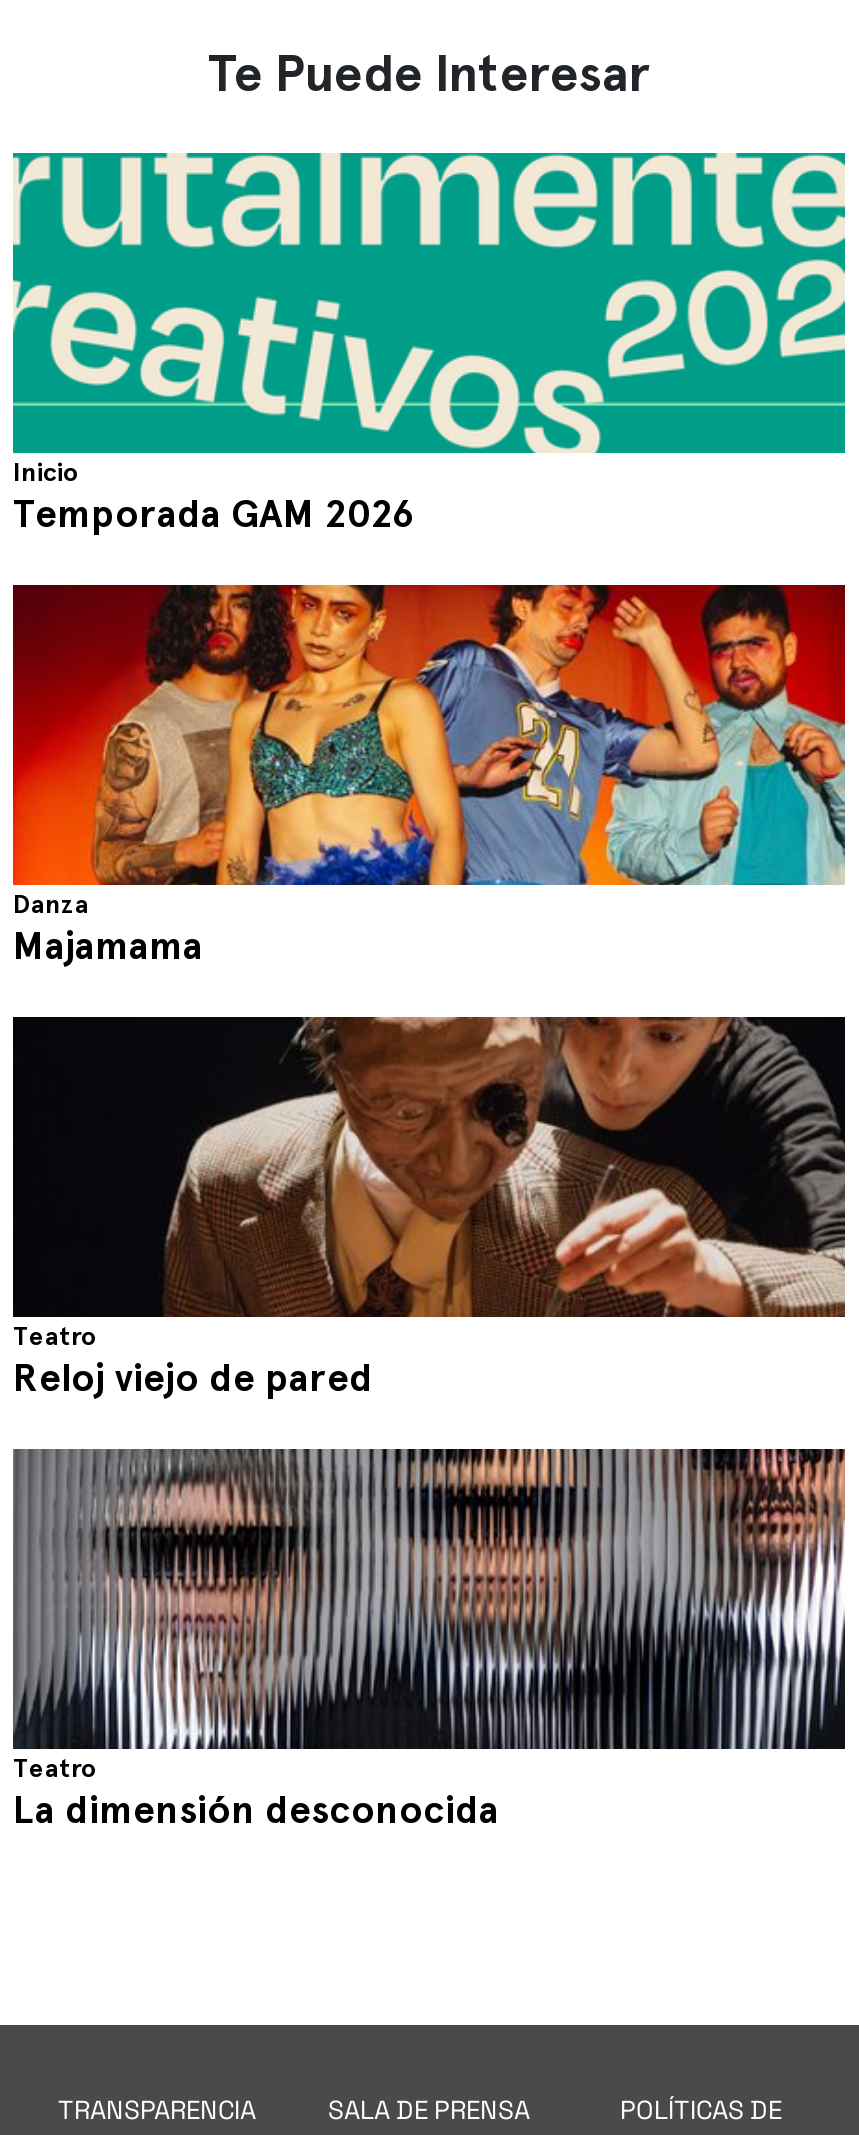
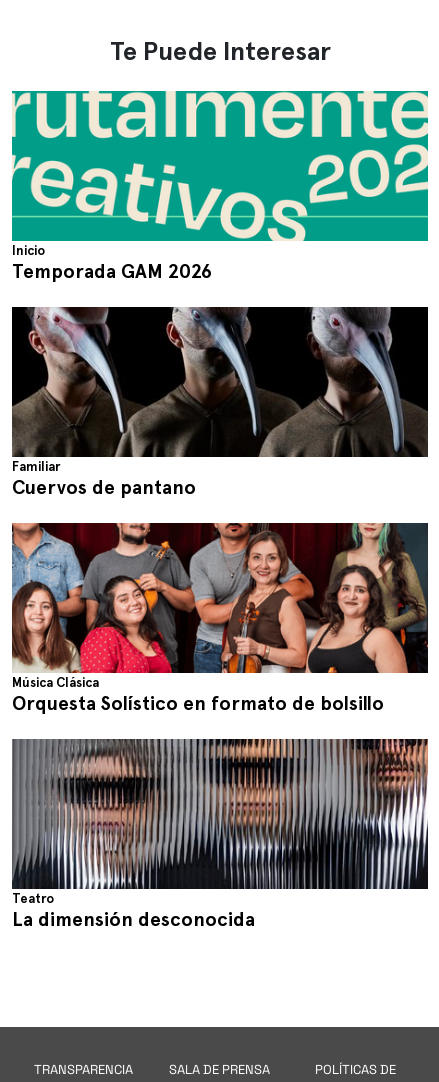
- [image]
- Danza
- Majamama
+ [image]
+ Familiar
+ Cuervos de pantano

- [image]
- Teatro
- Reloj viejo de pared
+ [image]
+ Música Clásica
+ Orquesta Solístico en formato de bolsillo
